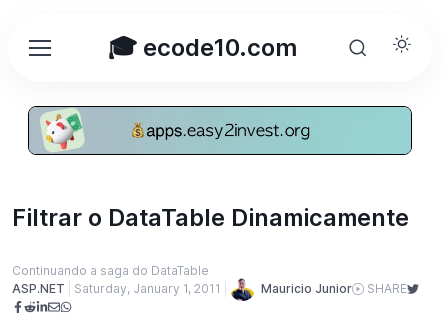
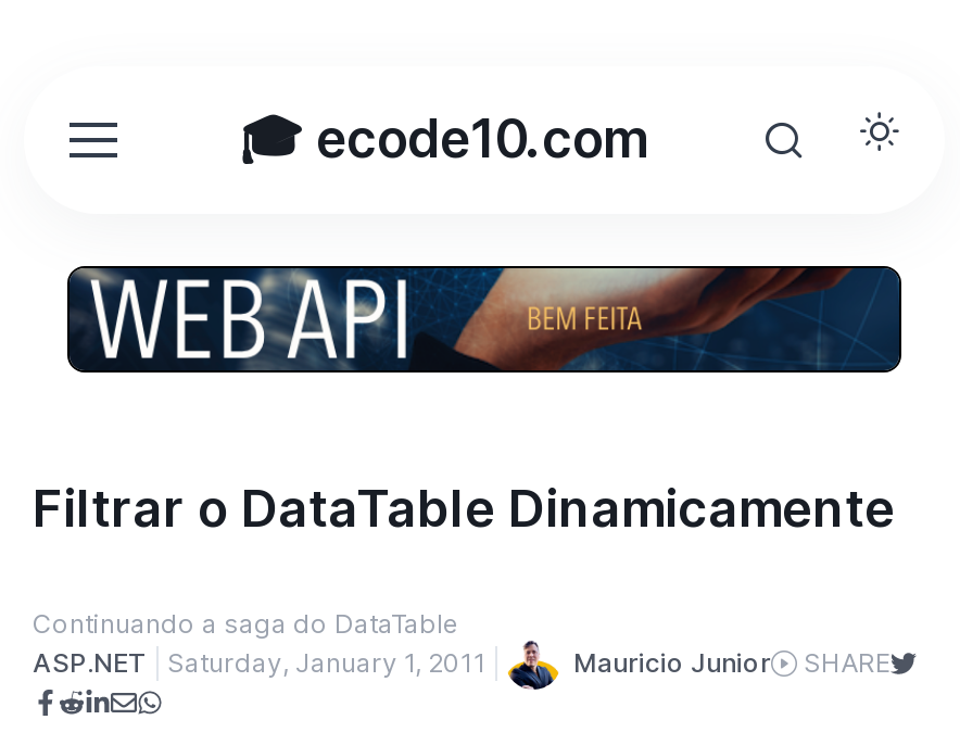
- [image]
+ [image]
